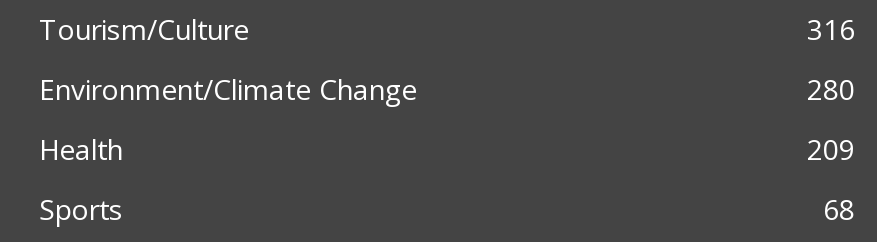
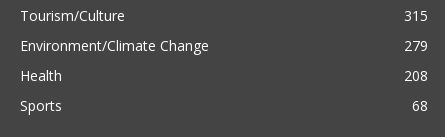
- 316
+ 315

- 280
+ 279

- 209
+ 208
